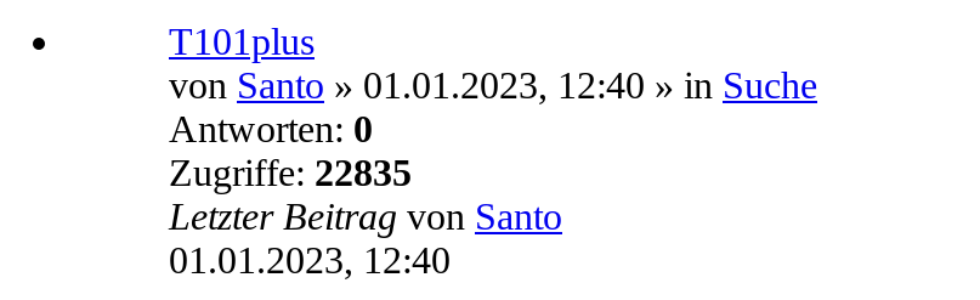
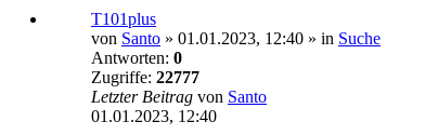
- Zugriffe: 22835
+ Zugriffe: 22777
